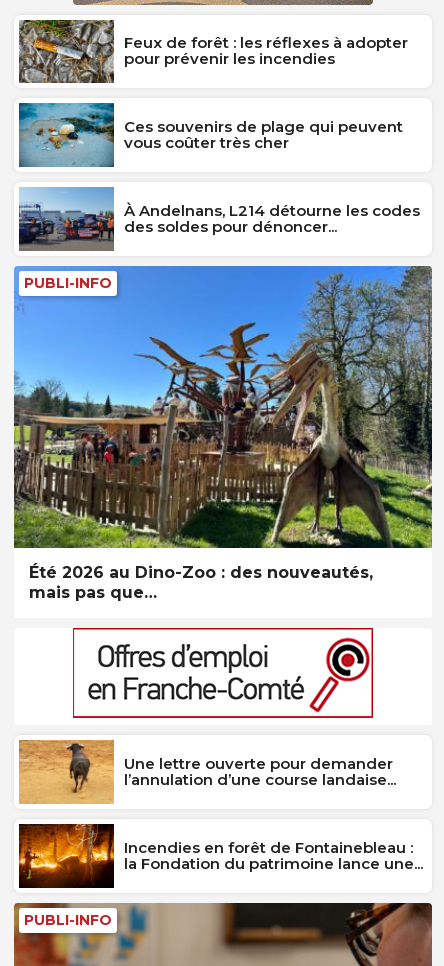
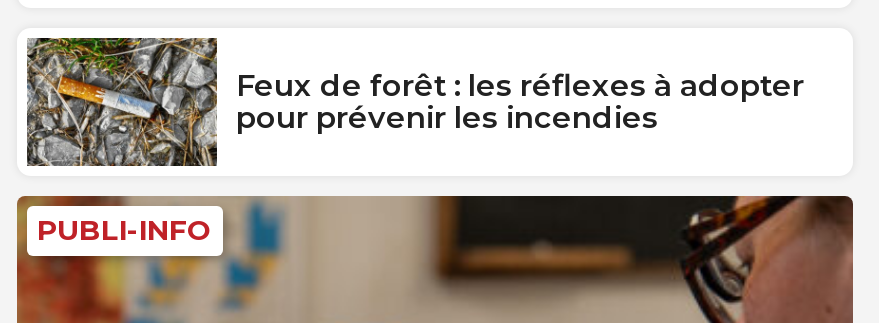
- [image]
- Ces souvenirs de plage qui peuvent
- vous coûter très cher

- [image]
- À Andelnans, L214 détourne les codes
- des soldes pour dénoncer...
- PUBLI-INFO

- [image]
- Été 2026 au Dino-Zoo : des nouveautés,
- mais pas que…

- [image]
- Une lettre ouverte pour demander
- l’annulation d’une course landaise...

- [image]

- [image]
- Incendies en forêt de Fontainebleau :
- la Fondation du patrimoine lance une...
